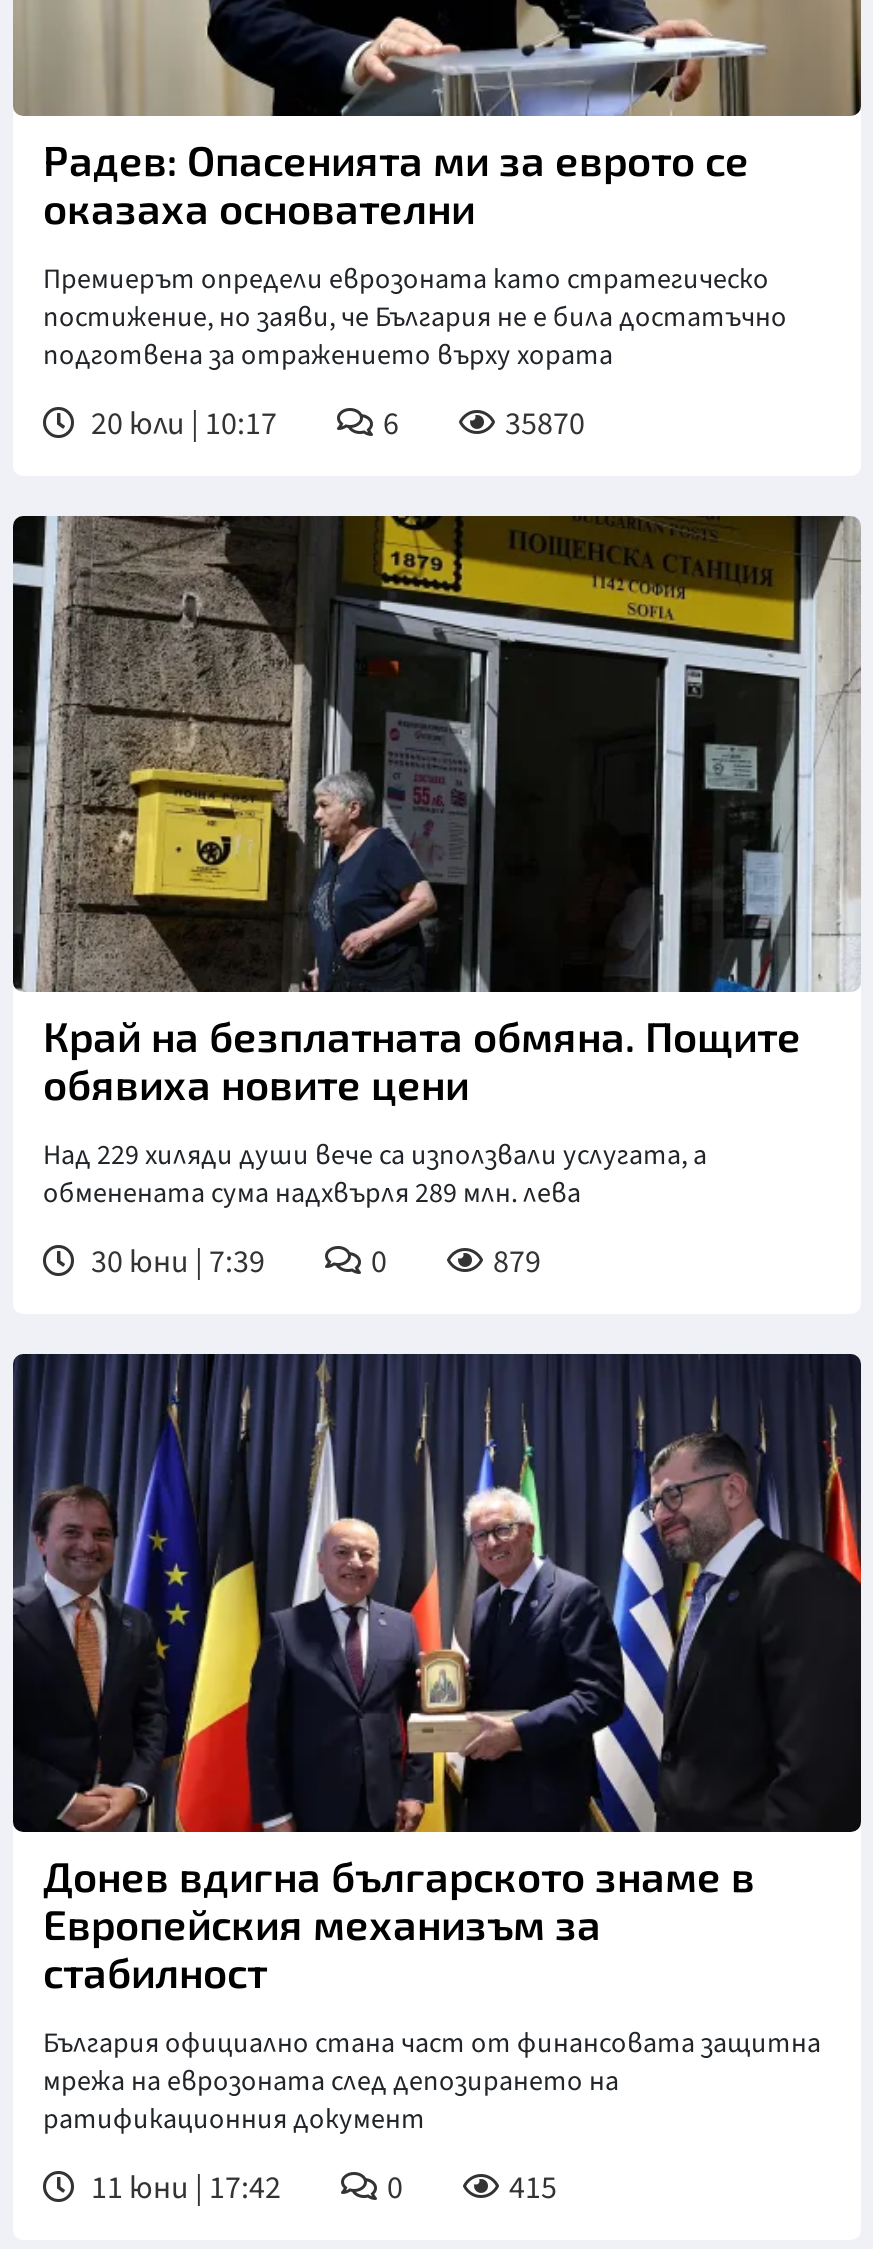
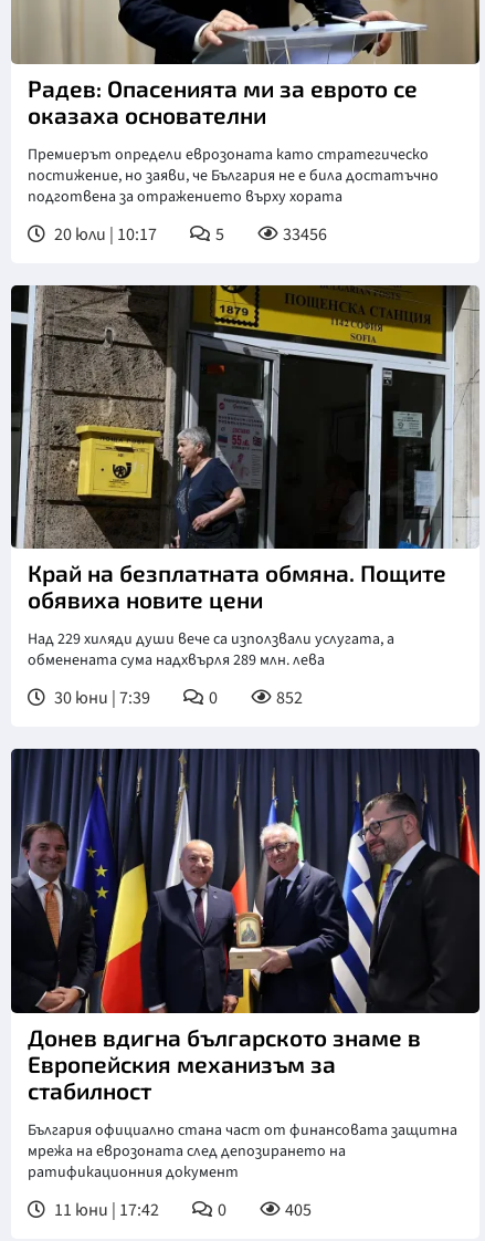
- 6
+ 5

- 35870
+ 33456

- 879
+ 852

- 415
+ 405
